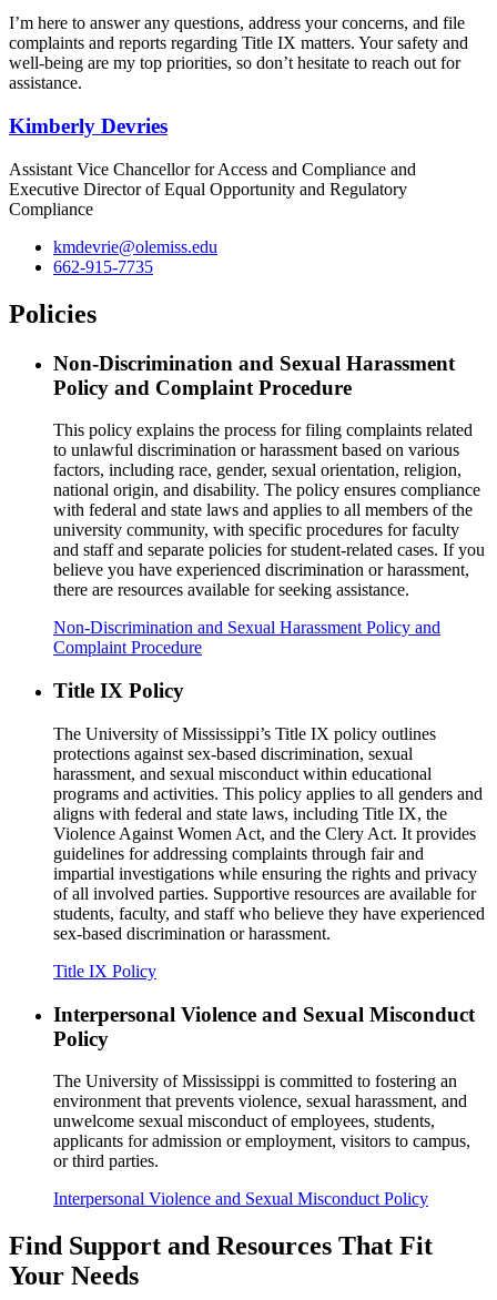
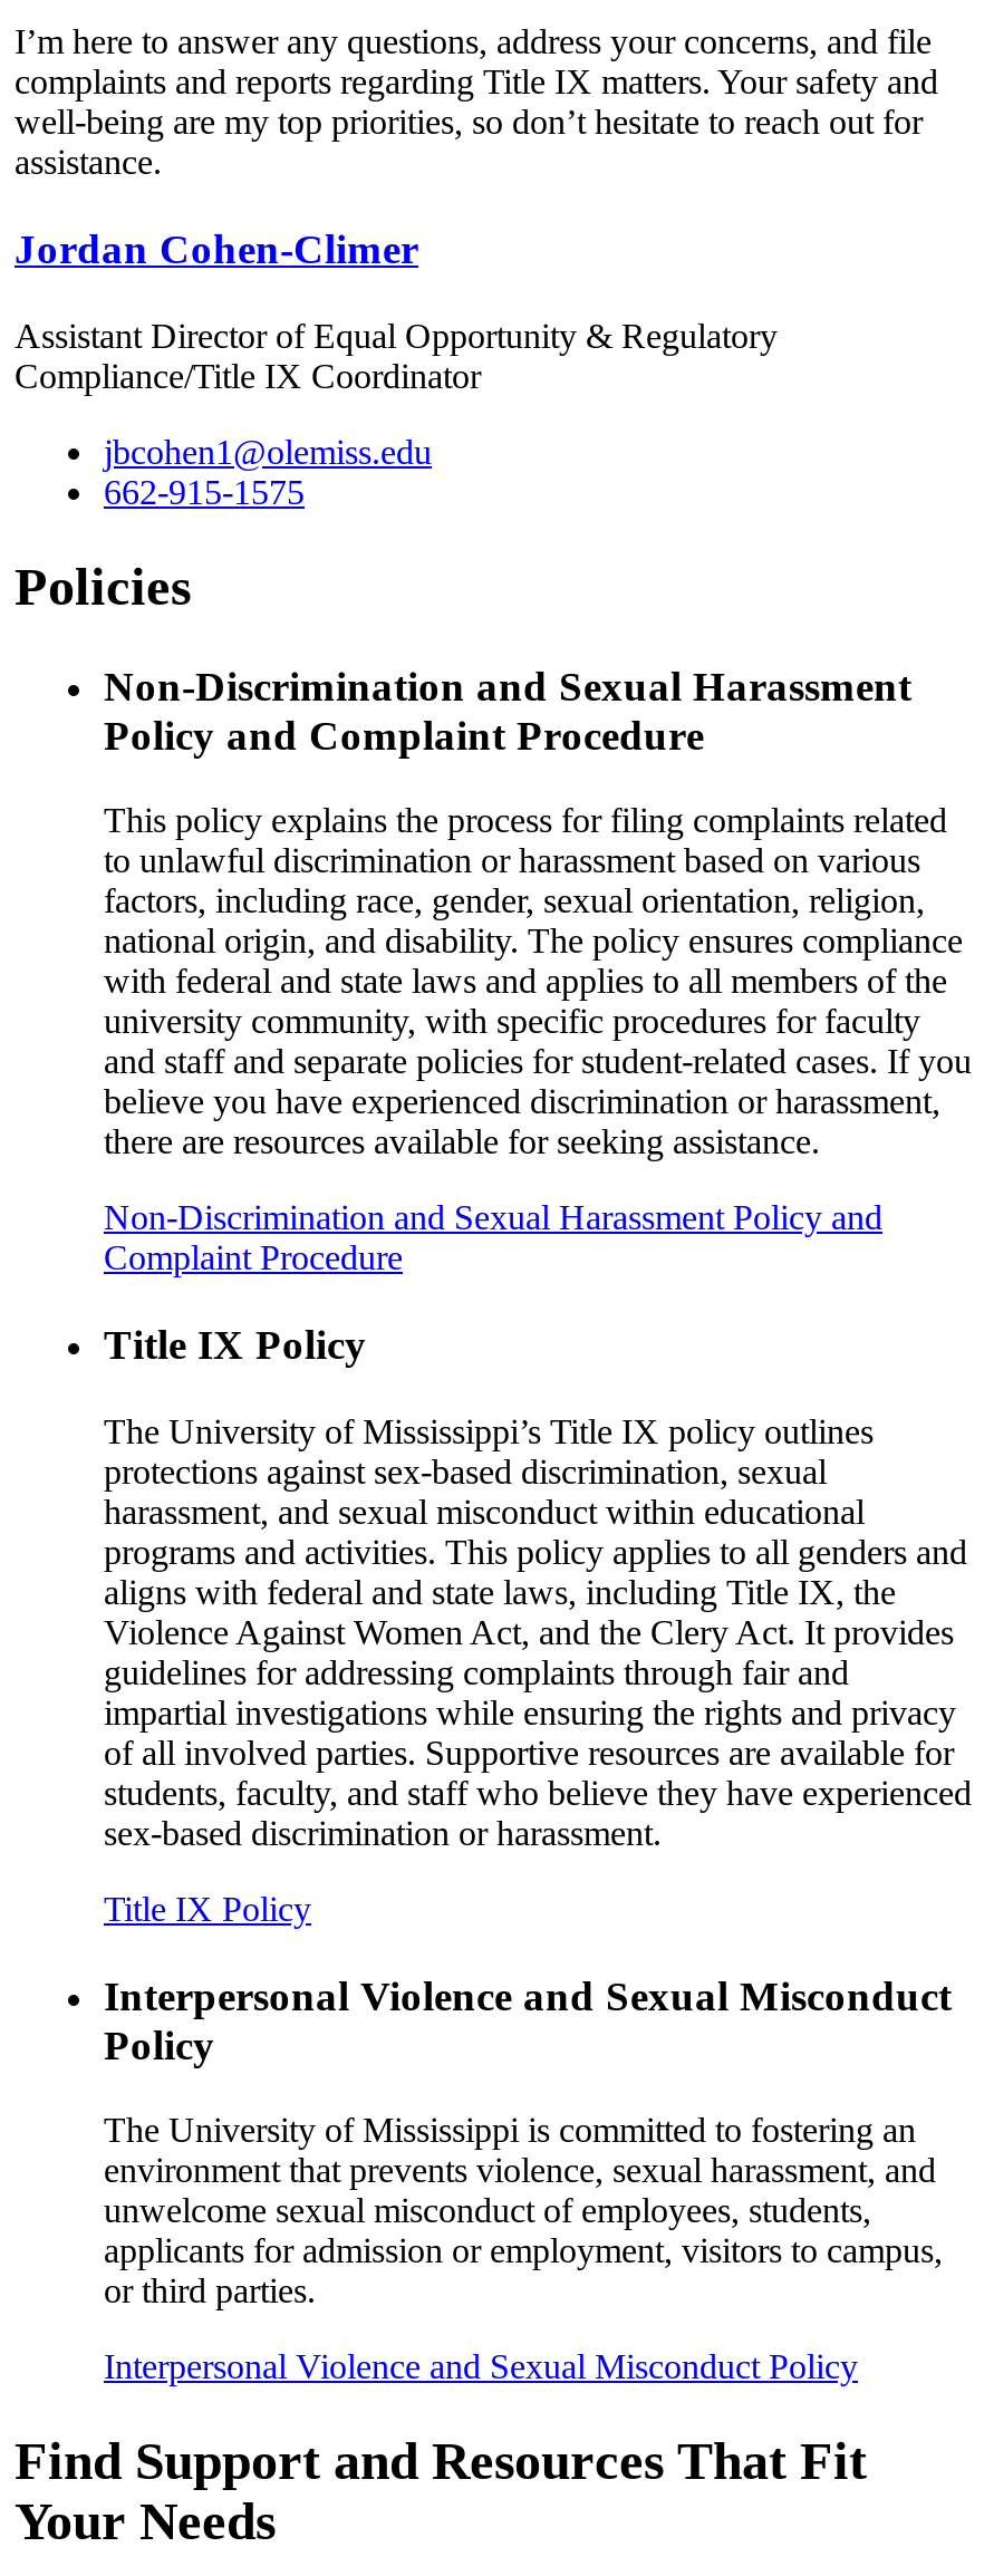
- Kimberly Devries
+ Jordan Cohen-Climer

- Assistant Vice Chancellor for Access and Compliance and
- Executive Director of Equal Opportunity and Regulatory
- Compliance
+ Assistant Director of Equal Opportunity & Regulatory
+ Compliance/Title IX Coordinator

- kmdevrie@olemiss.edu
- 662-915-7735
+ jbcohen1@olemiss.edu
+ 662-915-1575
